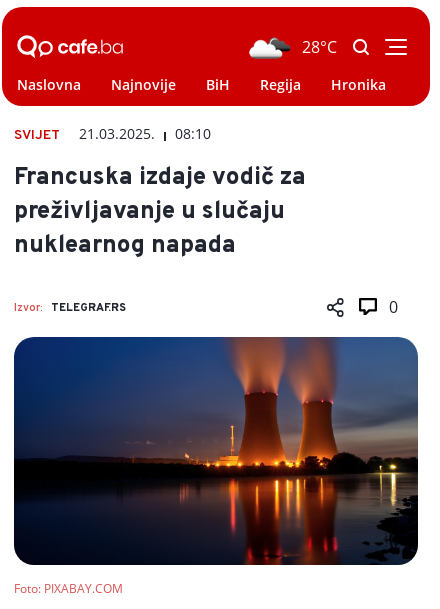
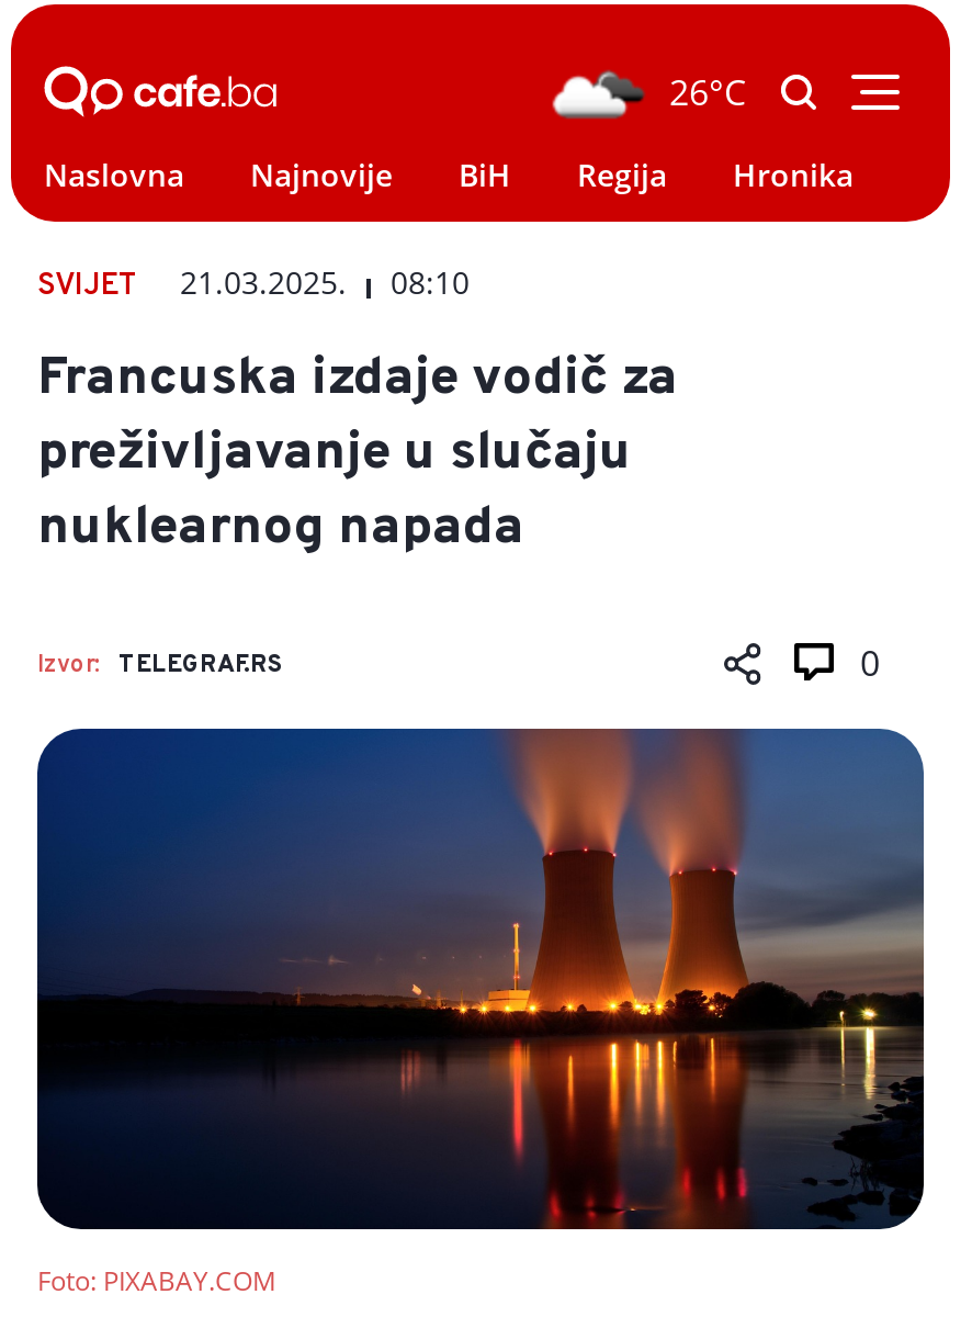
- 28°C
+ 26°C
